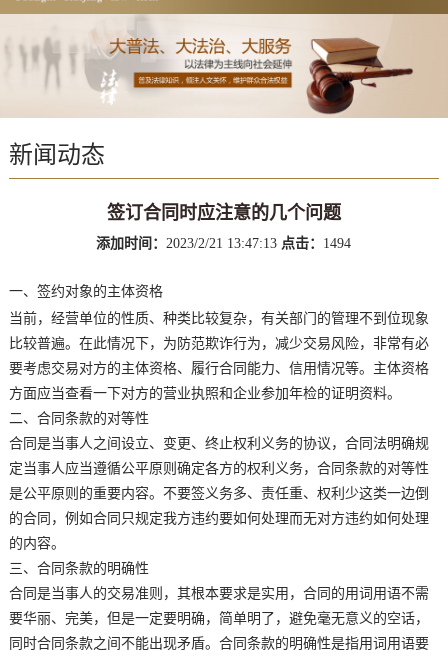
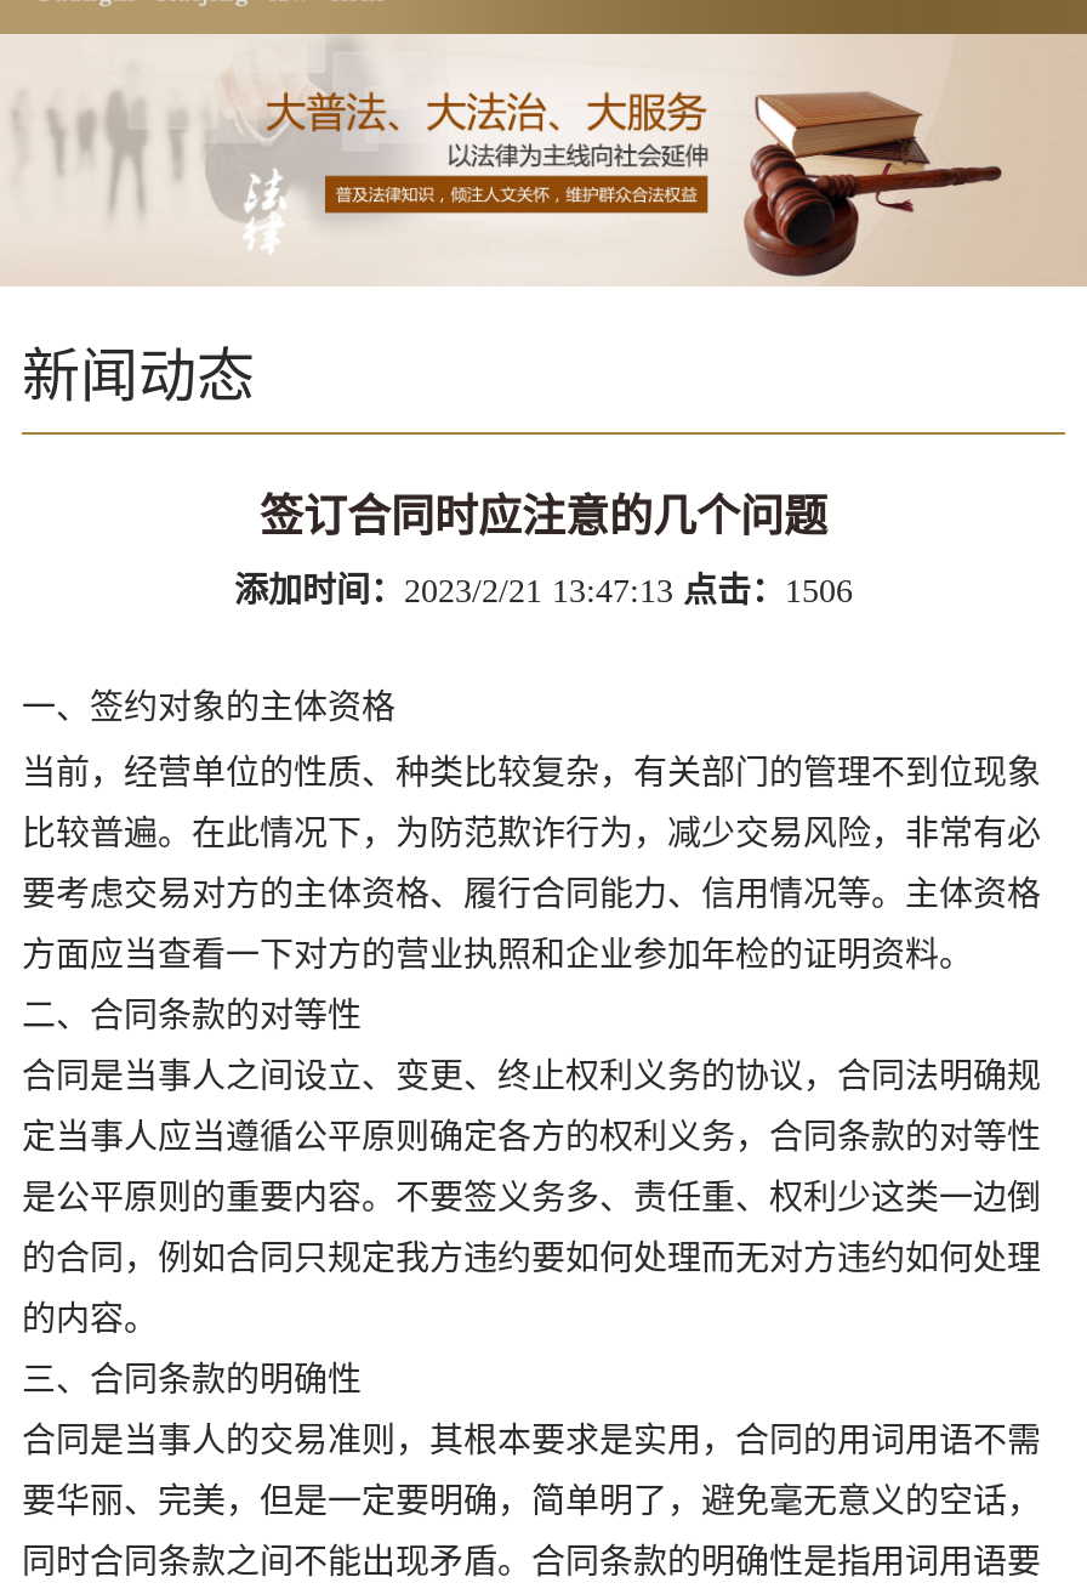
- 添加时间：2023/2/21 13:47:13 点击：1494
+ 添加时间：2023/2/21 13:47:13 点击：1506
